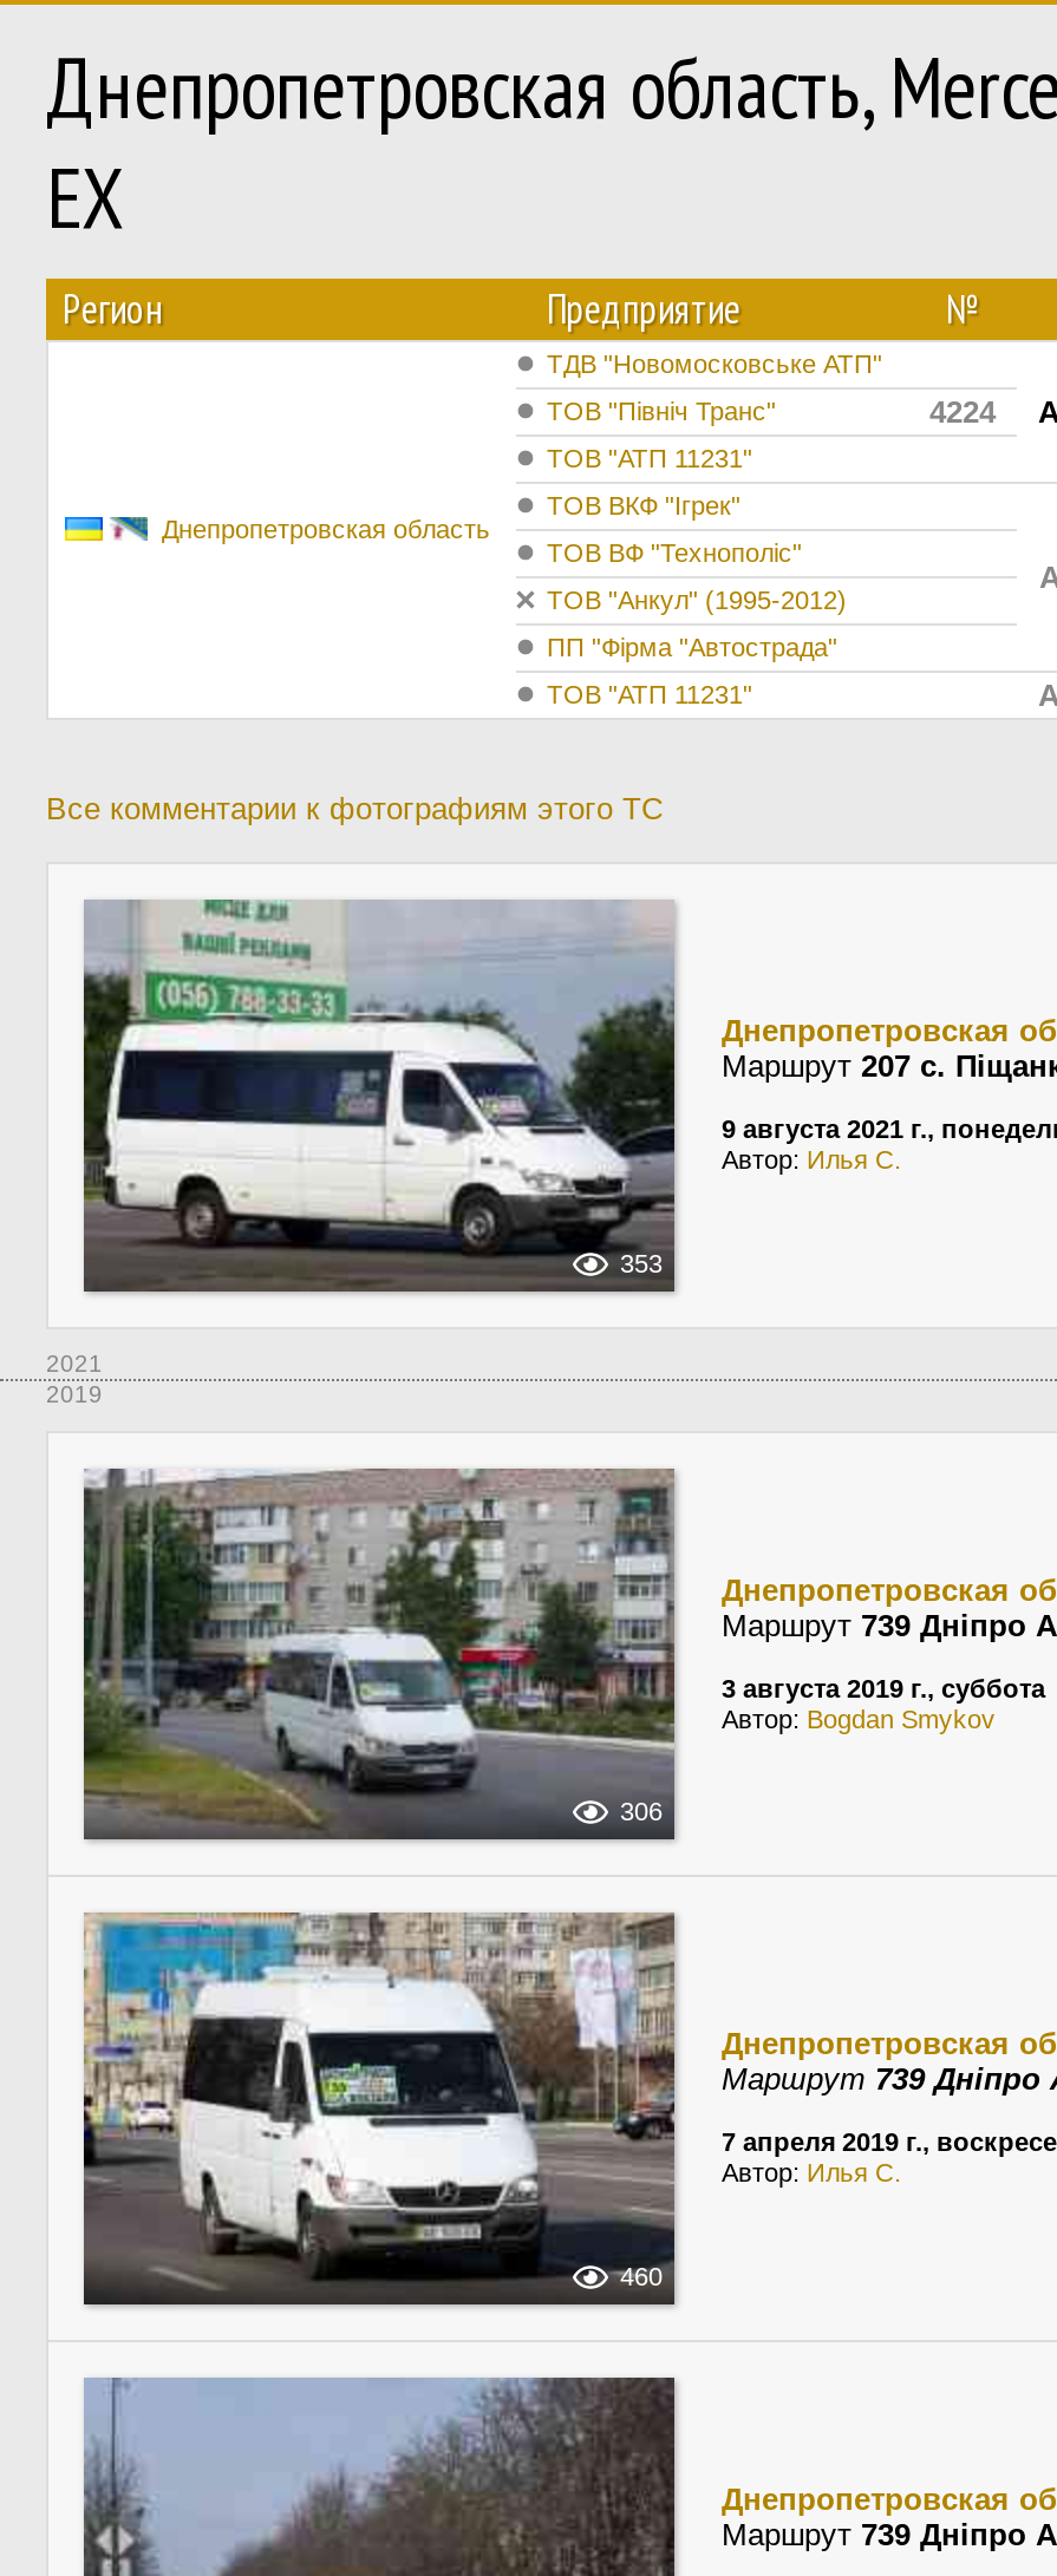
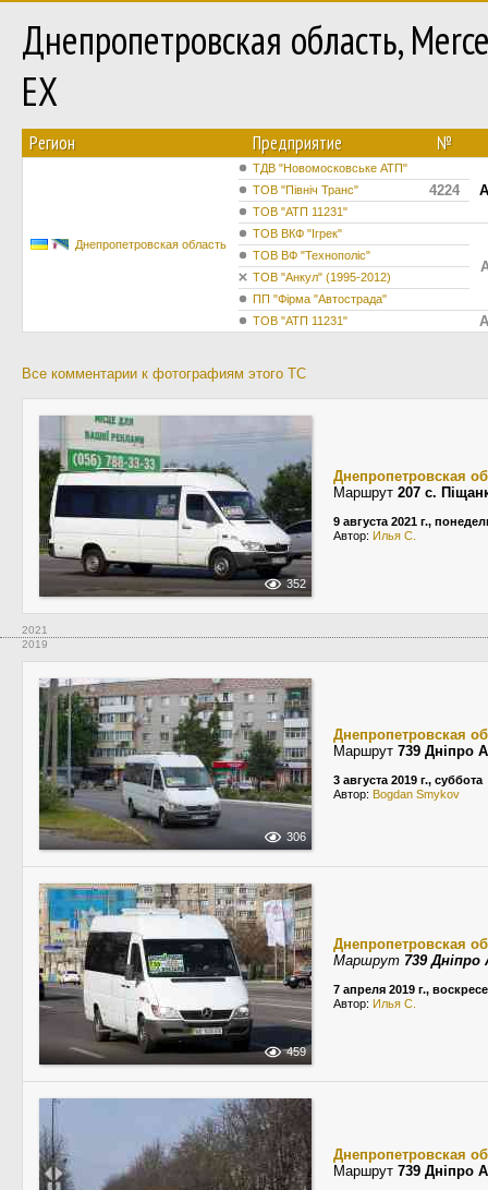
- 353
+ 352

- 460
+ 459
